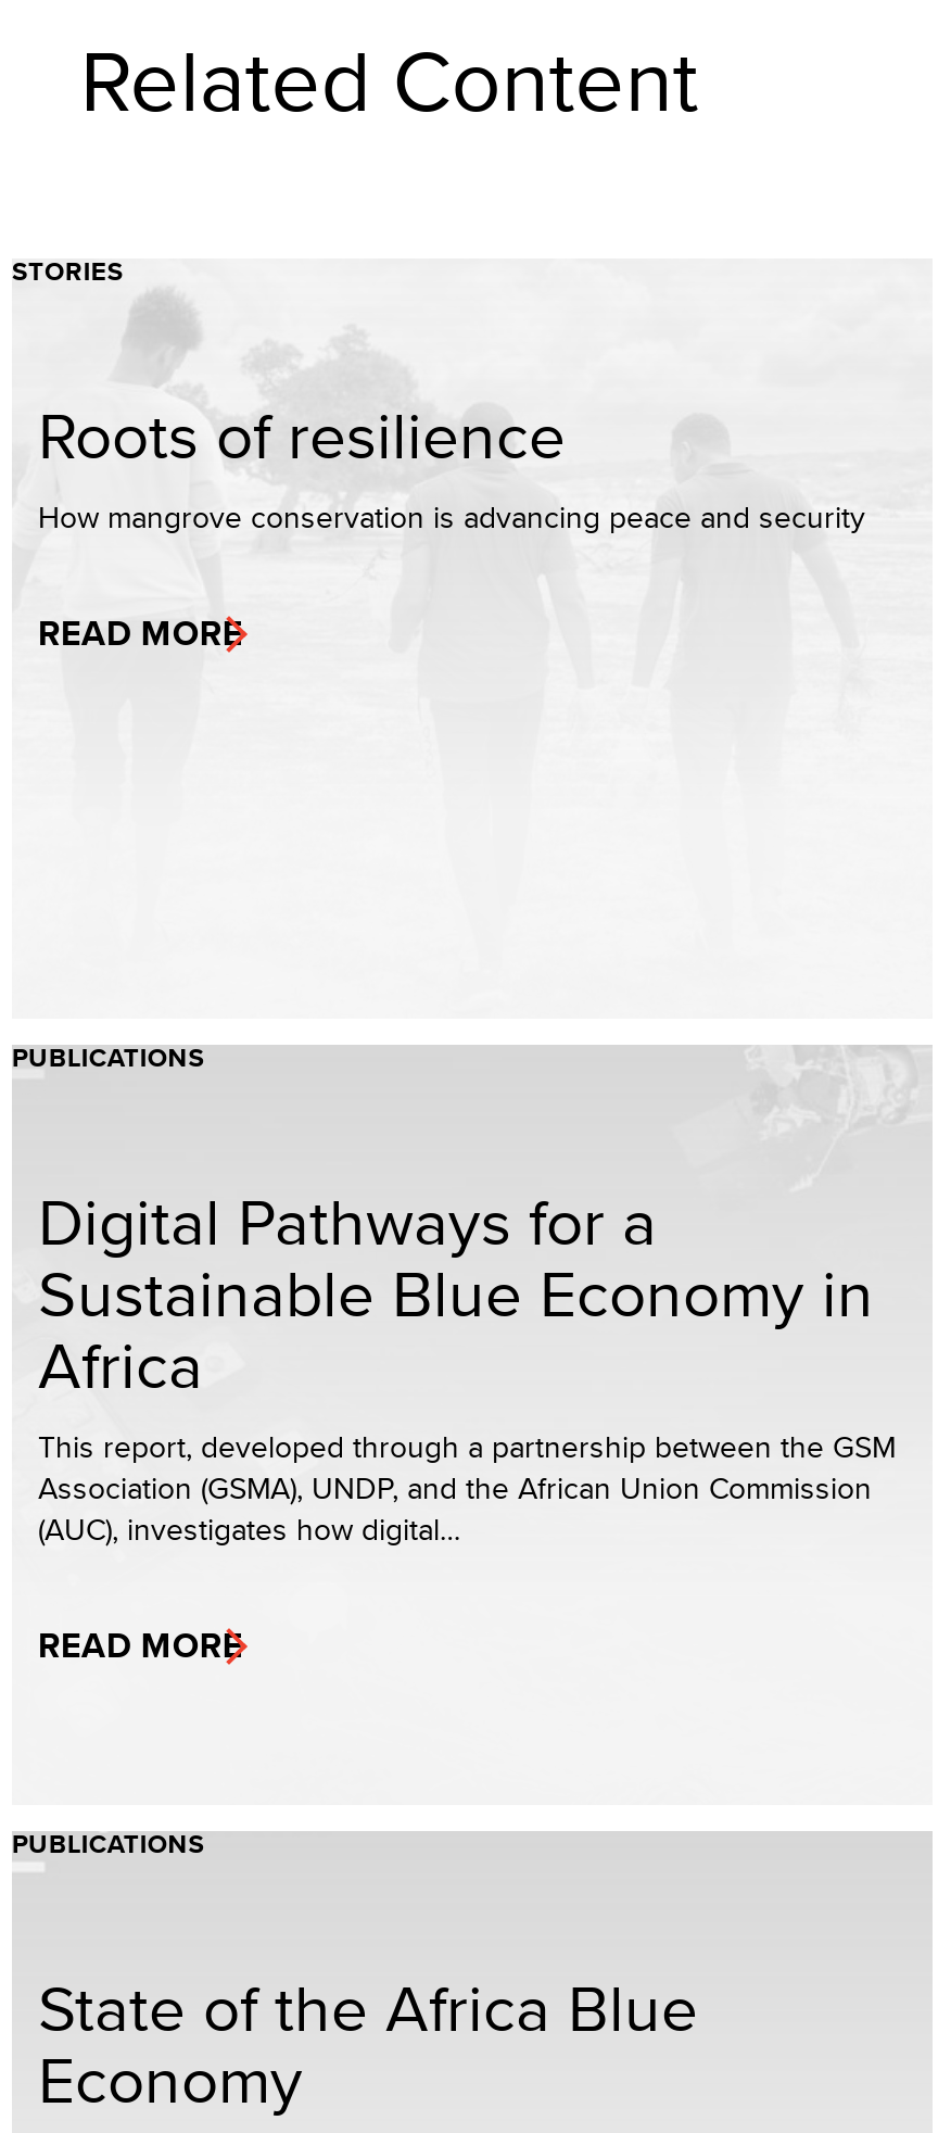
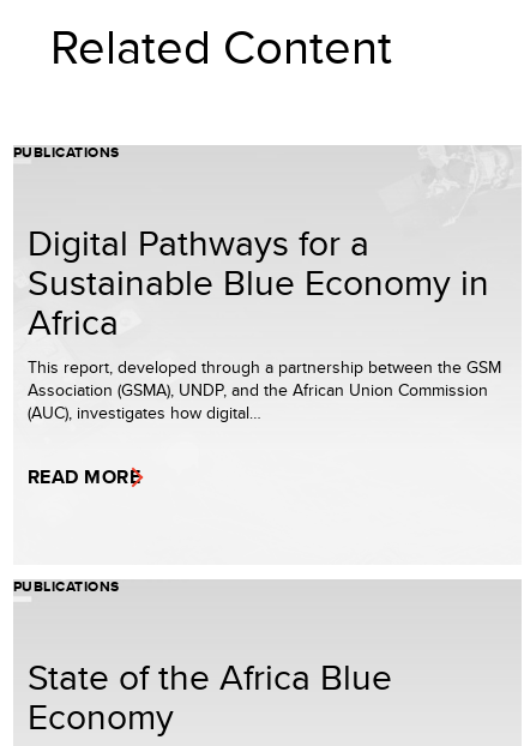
- STORIES
- Roots of resilience
- How mangrove conservation is advancing peace and security
- READ MORE
